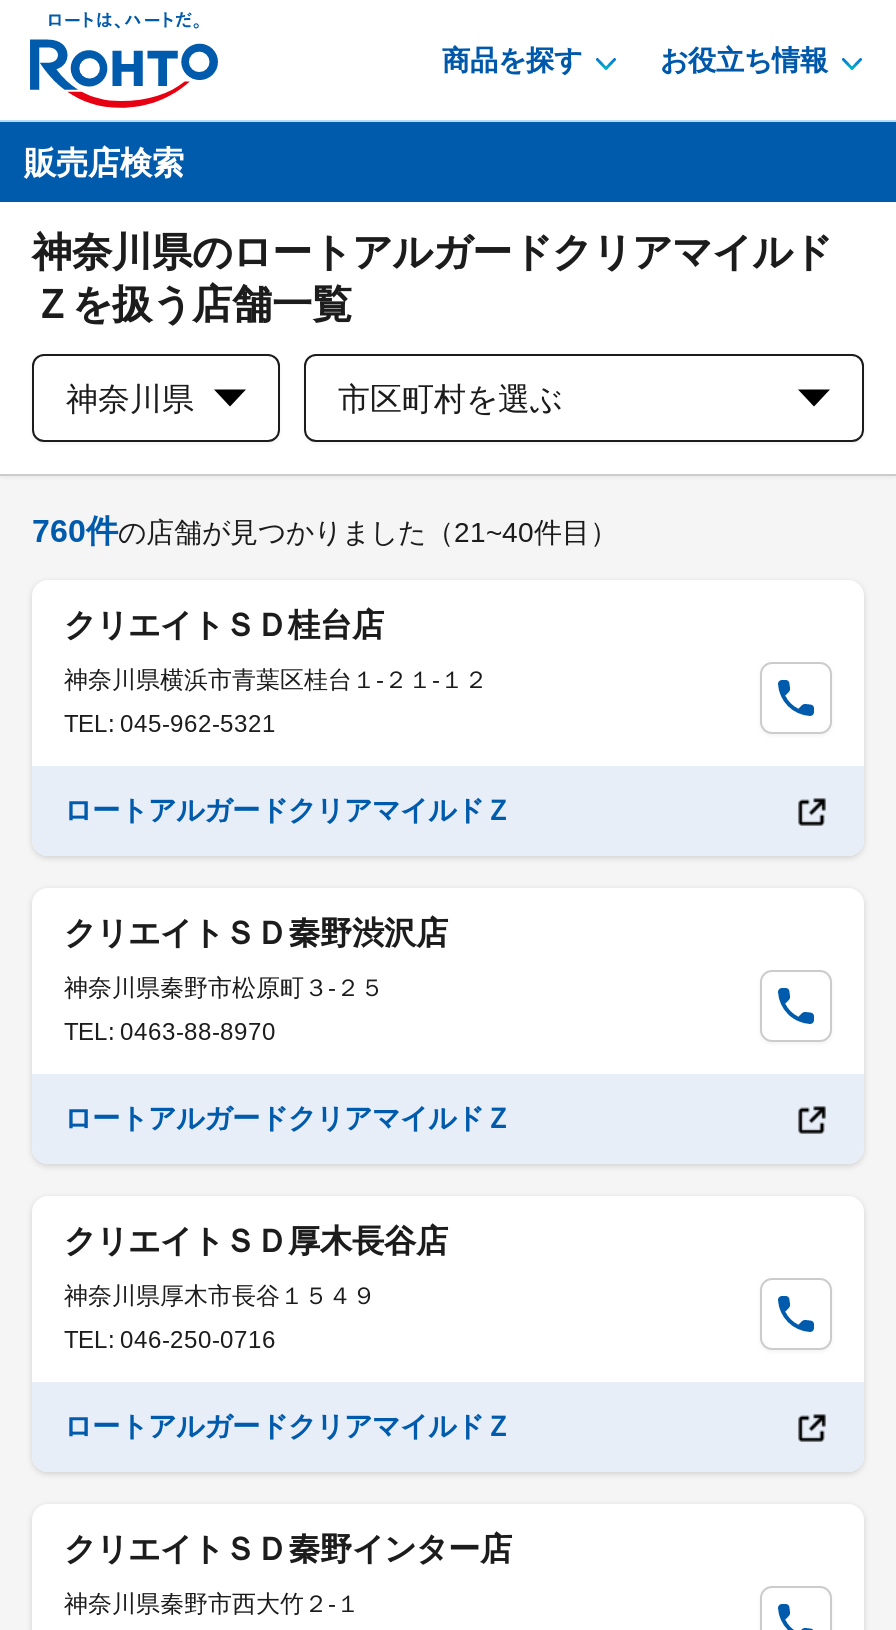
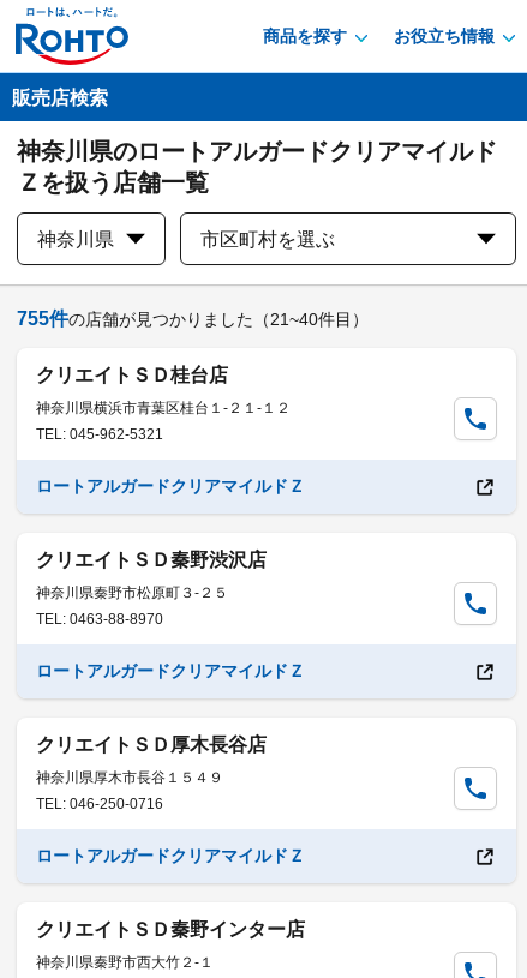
- 760件の店舗が見つかりました（21~40件目）
+ 755件の店舗が見つかりました（21~40件目）
